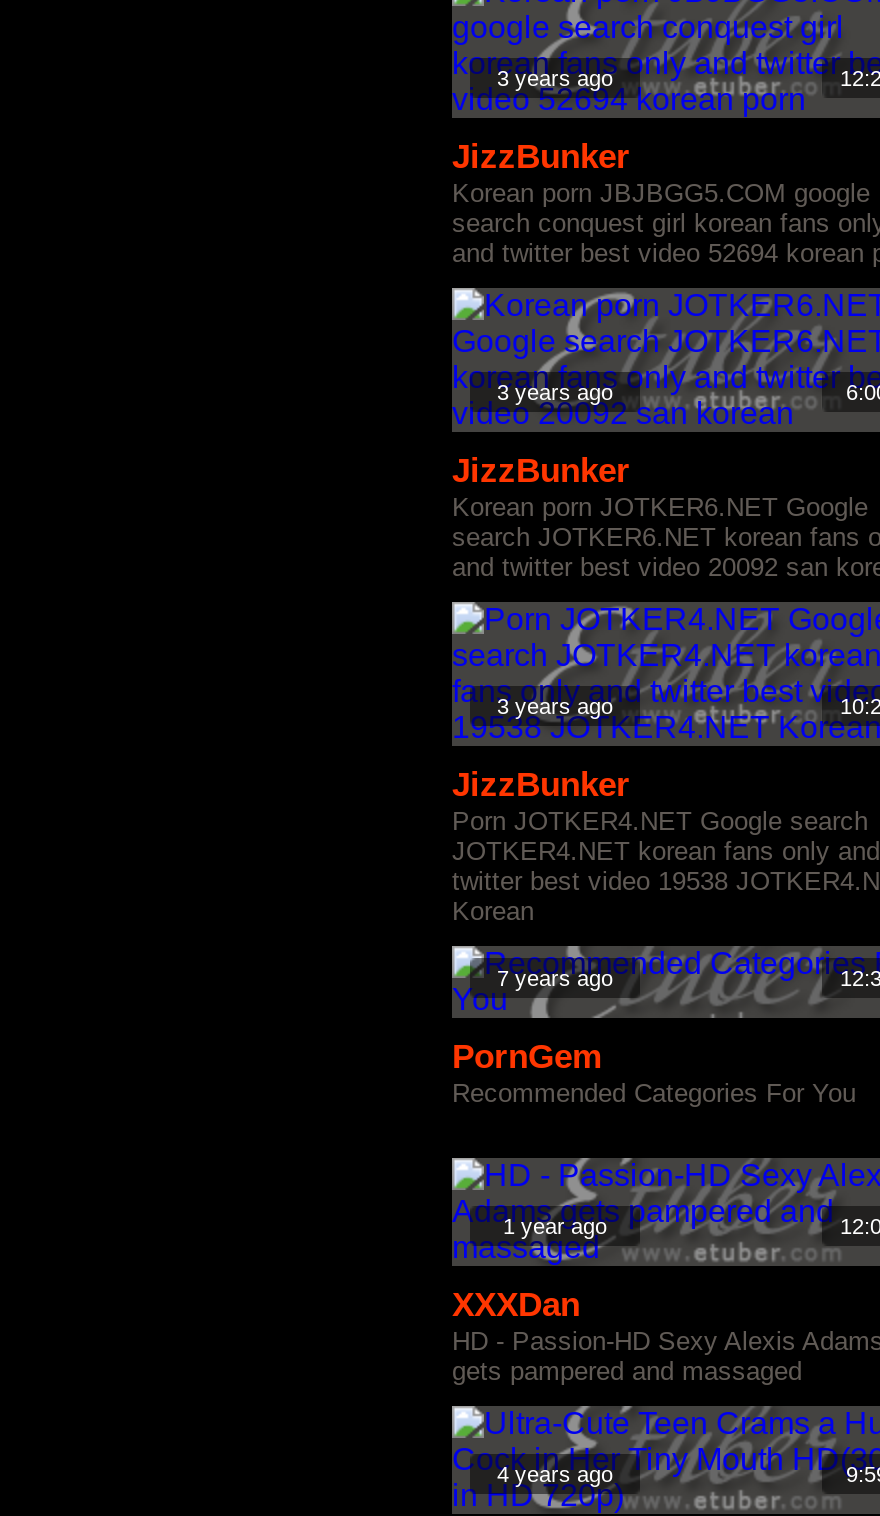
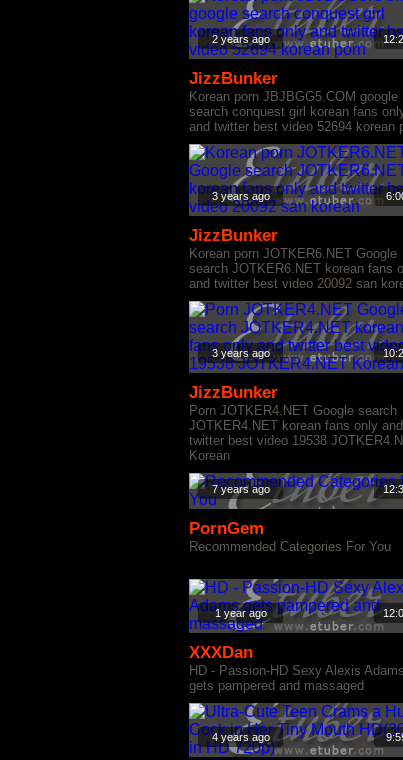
- 3 years ago
+ 2 years ago
